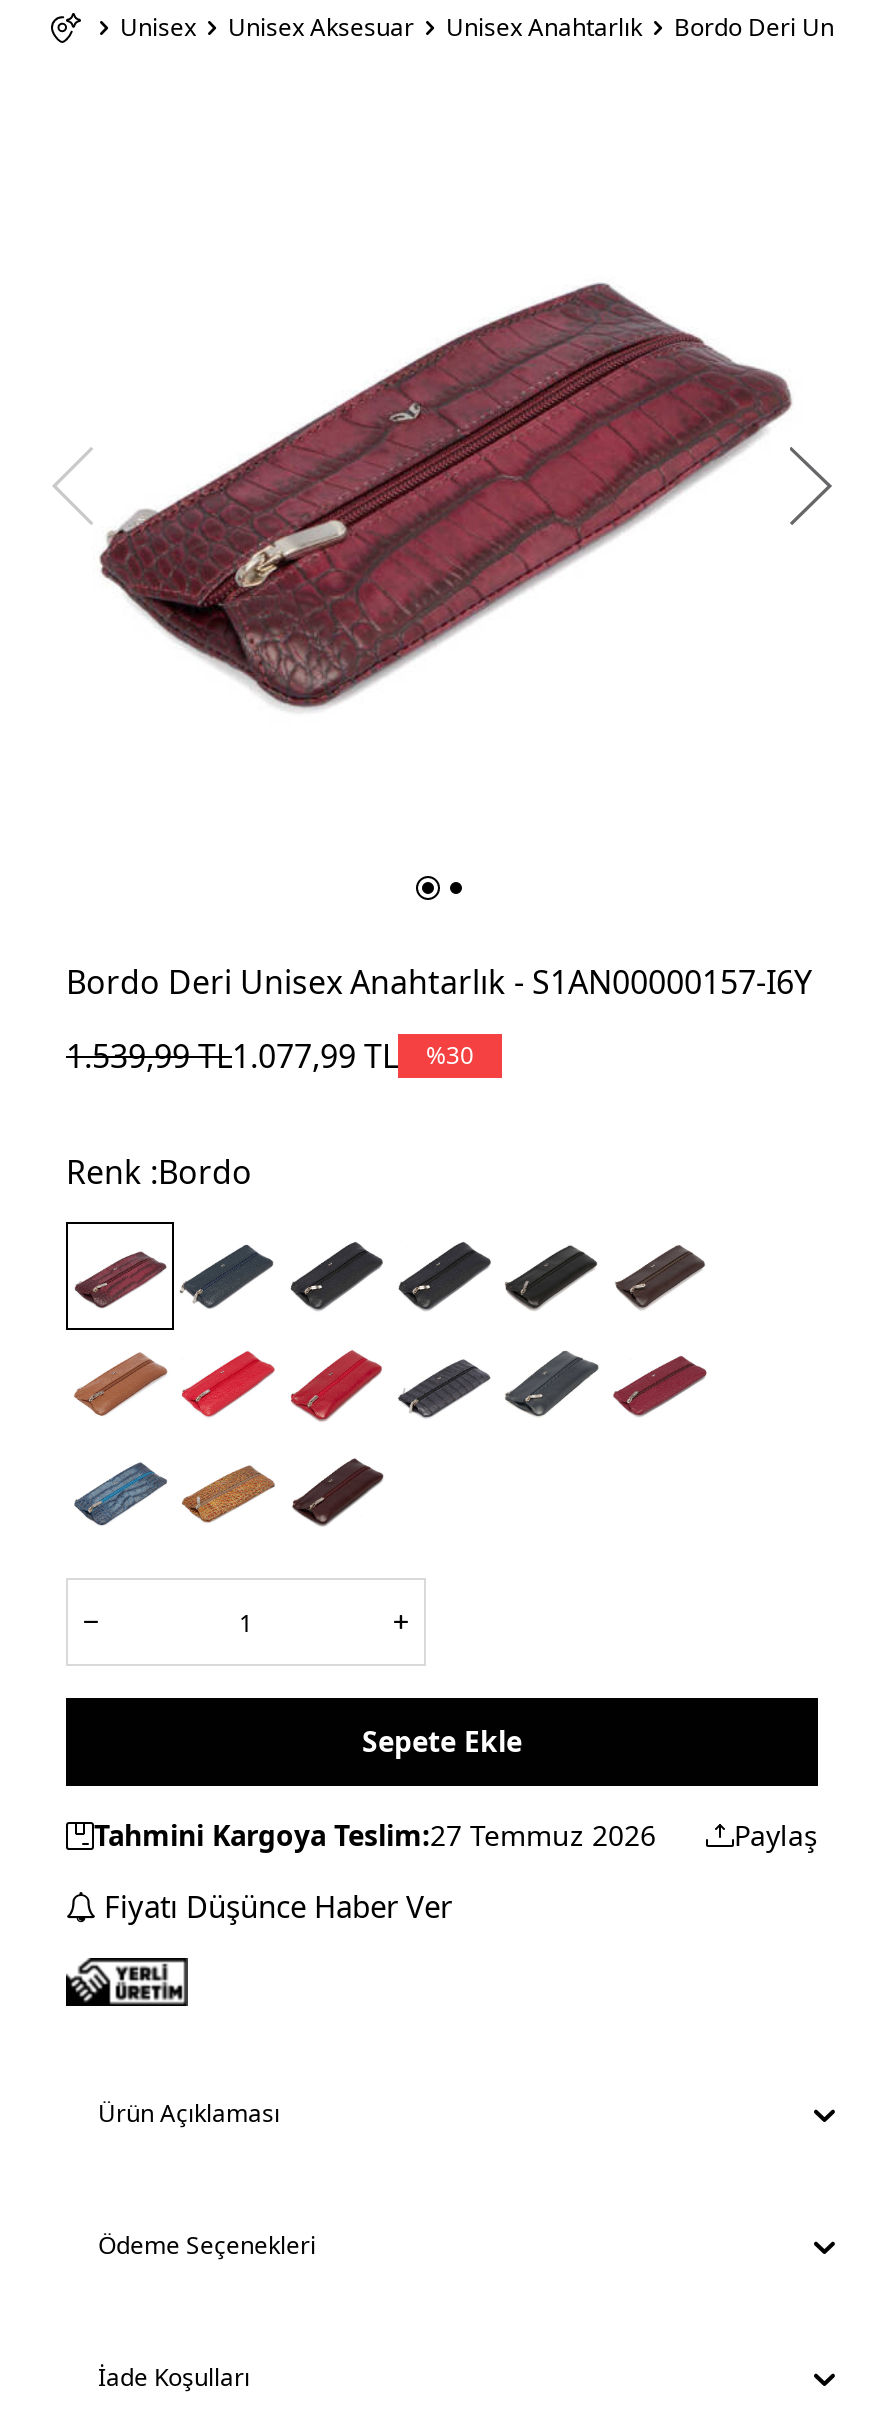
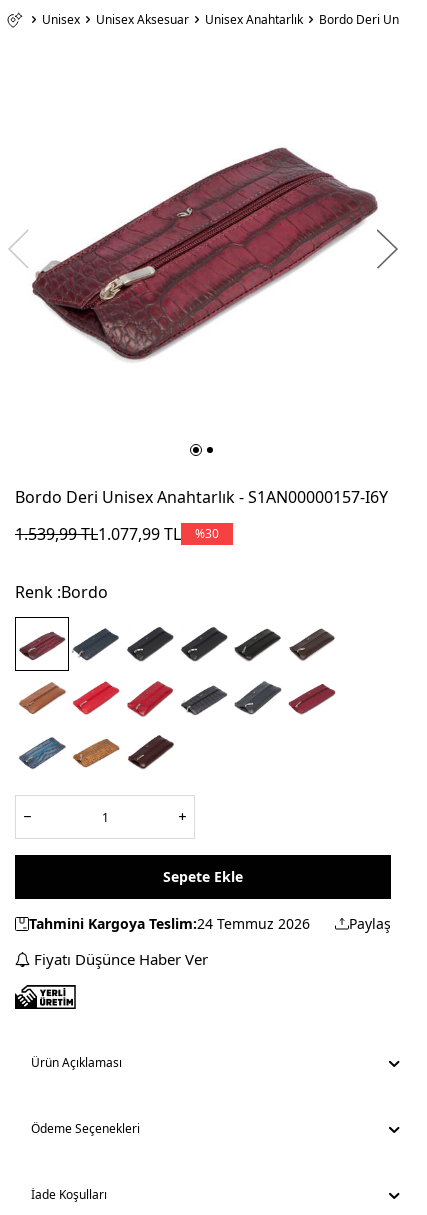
- Tahmini Kargoya Teslim:27 Temmuz 2026
+ Tahmini Kargoya Teslim:24 Temmuz 2026
